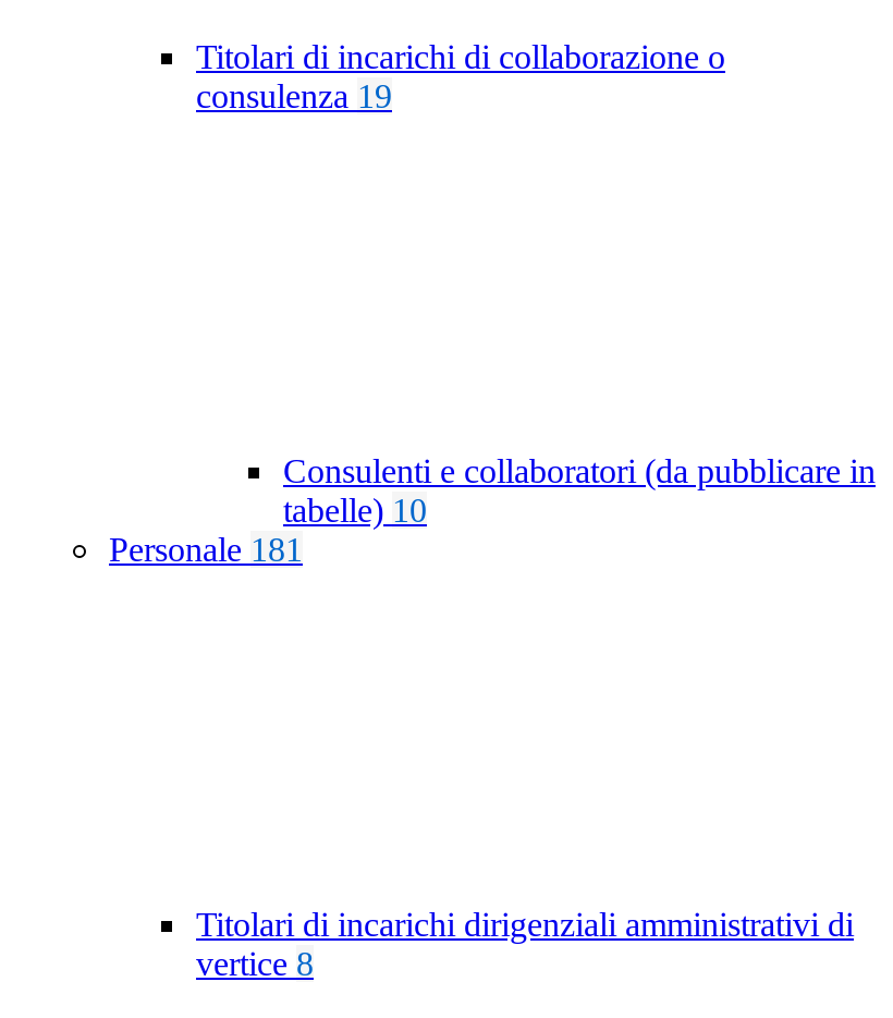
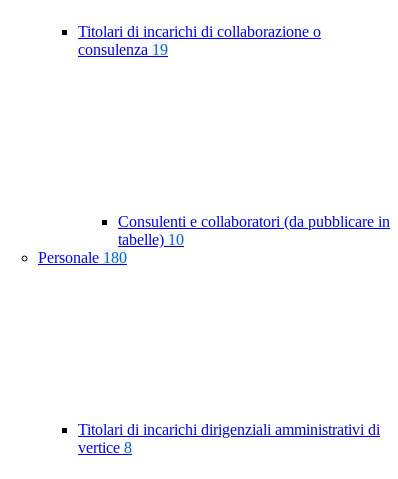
- Personale 181
+ Personale 180
